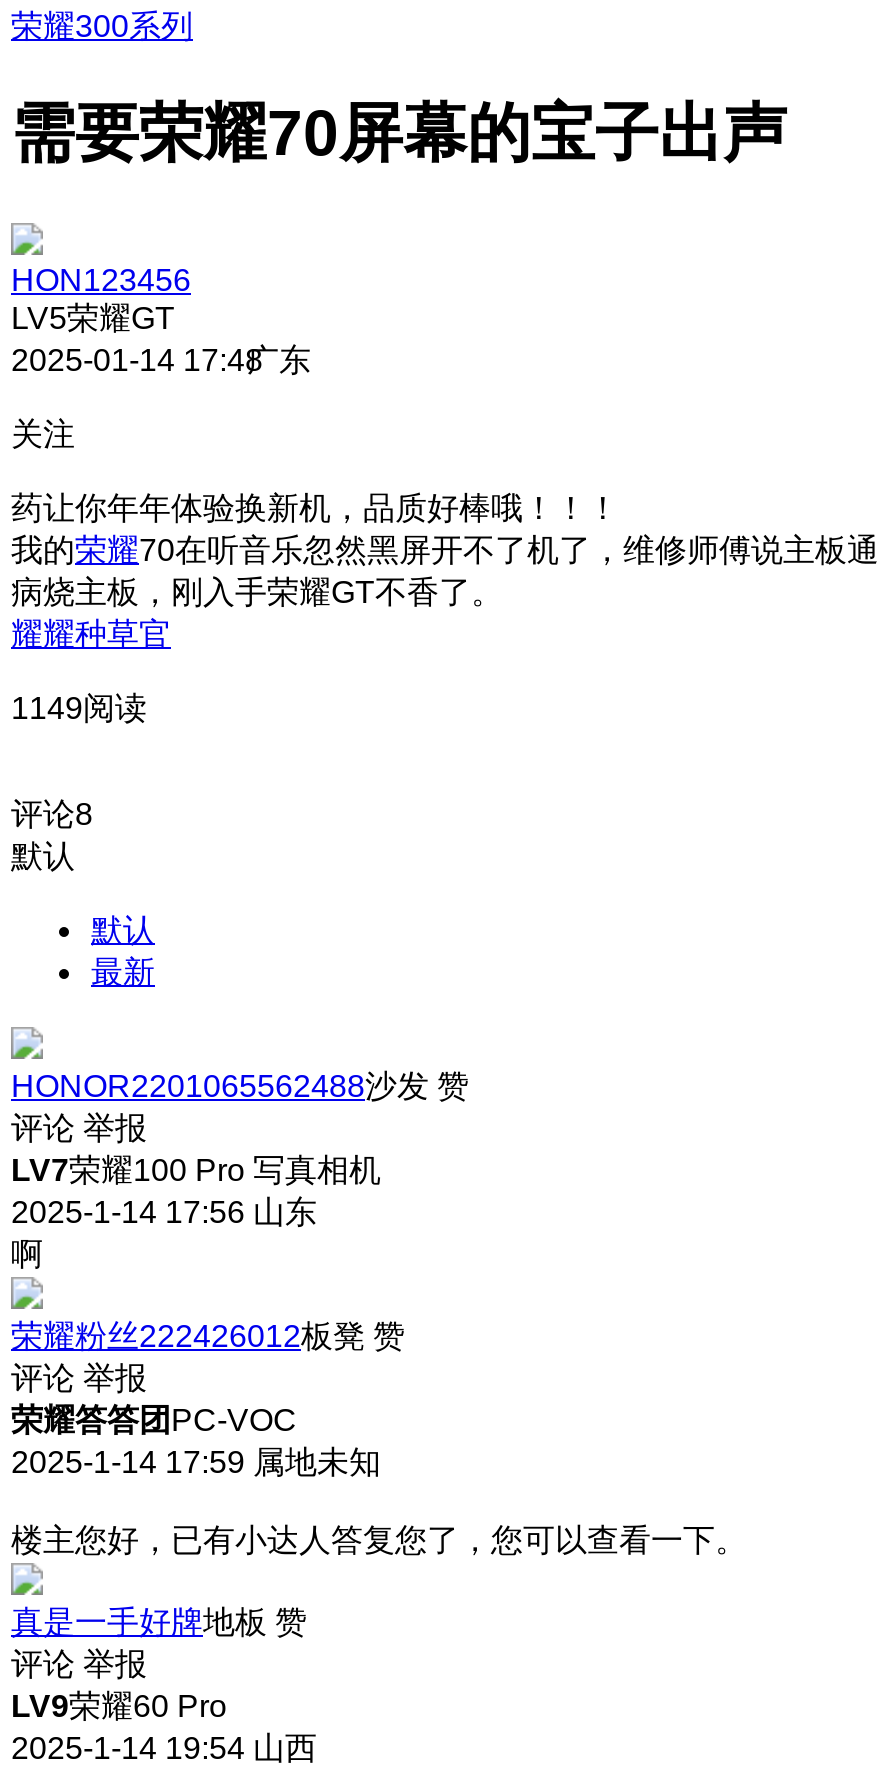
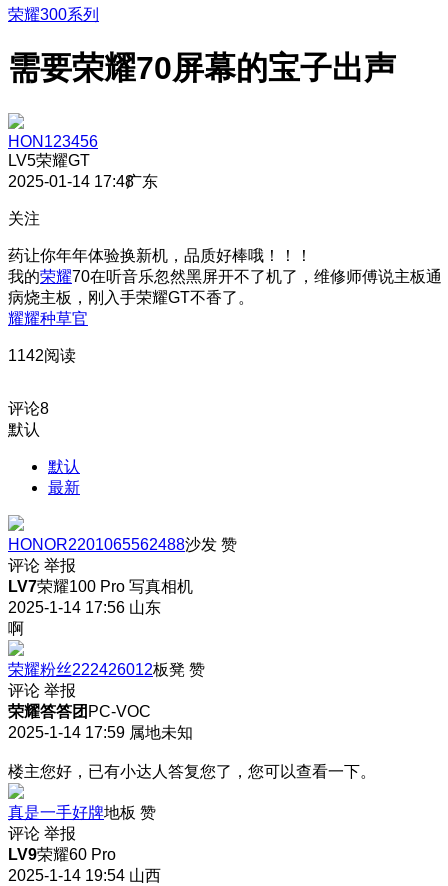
- 1149阅读
+ 1142阅读
